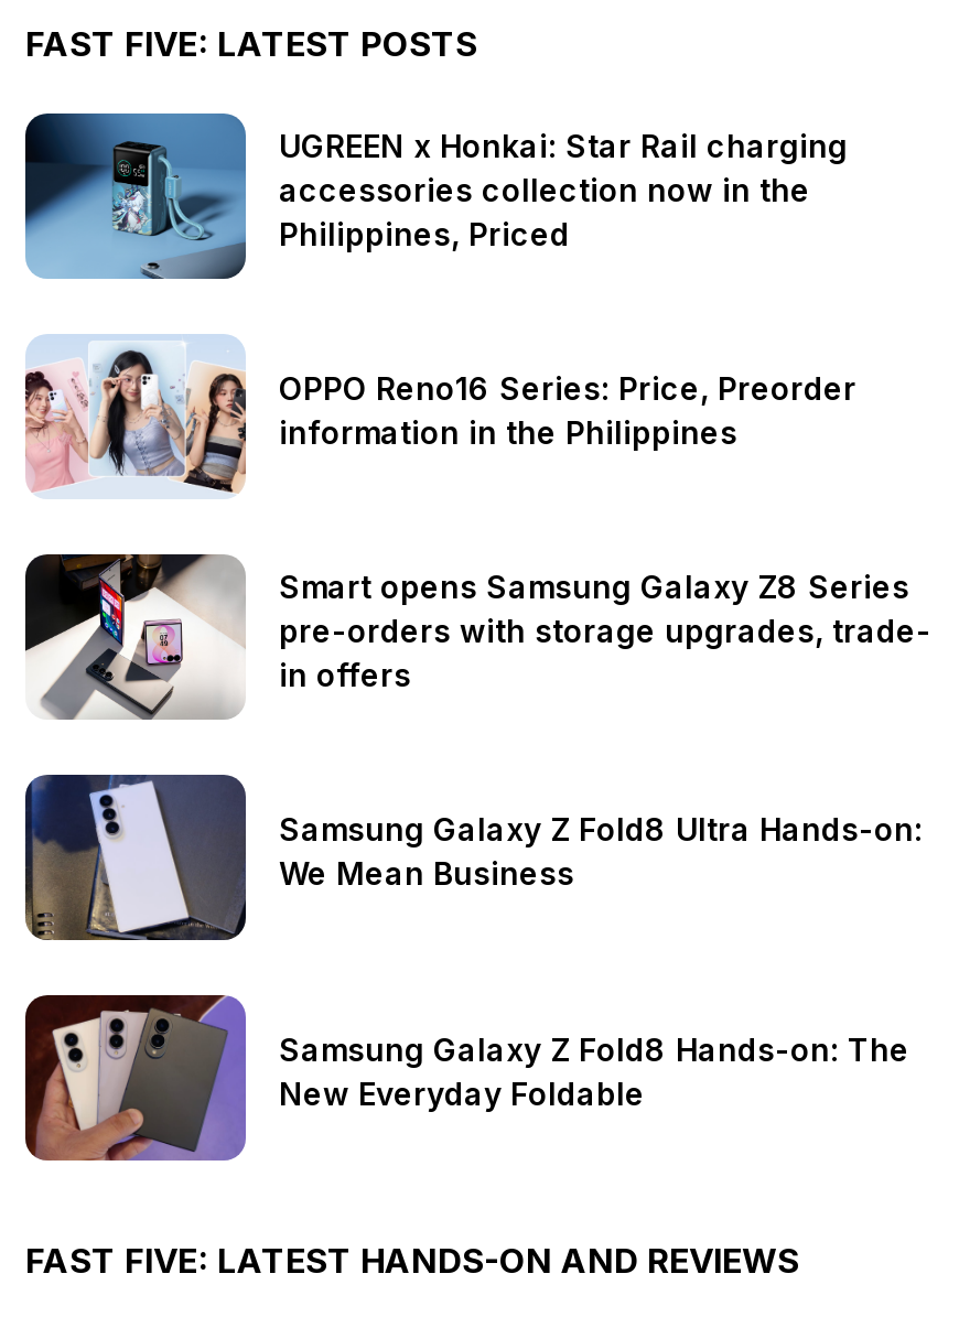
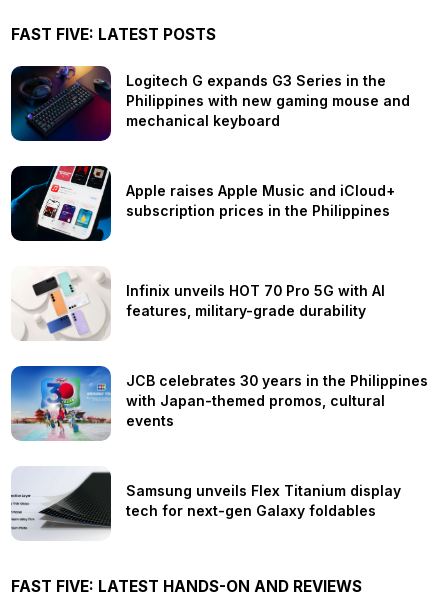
- [image]
- UGREEN x Honkai: Star Rail charging
- accessories collection now in the
- Philippines, Priced
+ [image]
+ Logitech G expands G3 Series in the
+ Philippines with new gaming mouse and
+ mechanical keyboard

- [image]
- OPPO Reno16 Series: Price, Preorder
- information in the Philippines
+ [image]
+ Apple raises Apple Music and iCloud+
+ subscription prices in the Philippines

- [image]
- Smart opens Samsung Galaxy Z8 Series
- pre-orders with storage upgrades, trade-
- in offers
+ [image]
+ Infinix unveils HOT 70 Pro 5G with AI
+ features, military-grade durability

- [image]
- Samsung Galaxy Z Fold8 Ultra Hands-on:
- We Mean Business
+ [image]
+ JCB celebrates 30 years in the Philippines
+ with Japan-themed promos, cultural
+ events

- [image]
- Samsung Galaxy Z Fold8 Hands-on: The
- New Everyday Foldable
+ [image]
+ Samsung unveils Flex Titanium display
+ tech for next-gen Galaxy foldables
